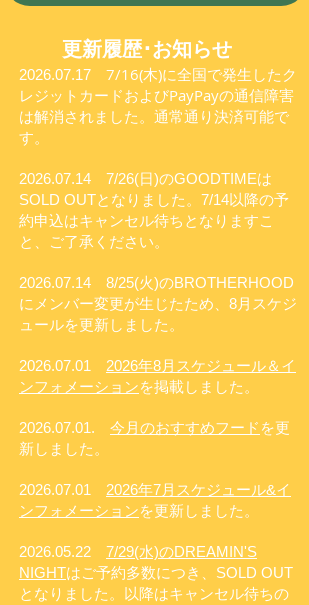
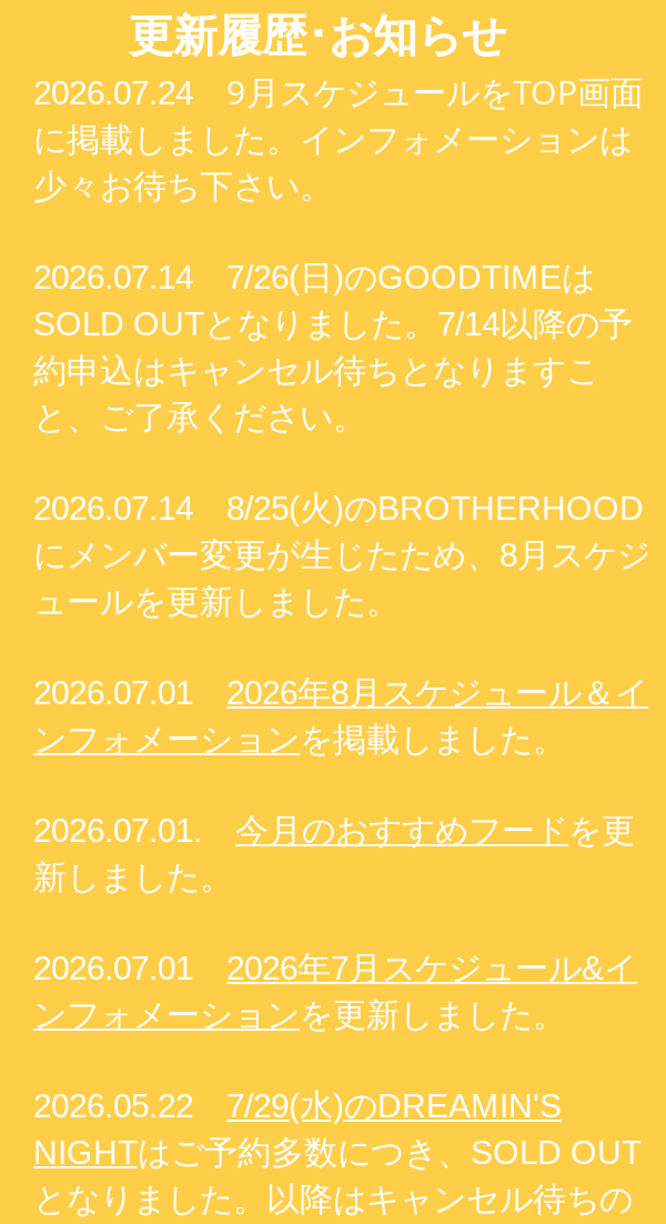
- 2026.07.17
- 7/16(木)に全国で発生したク
- レジットカードおよびPayPayの通信障害
- は解消されました。通常通り決済可能で
- す。
+ 2026.07.24
+ 9月スケジュールをTOP画面
+ に掲載しました。インフォメーションは
+ 少々お待ち下さい。
